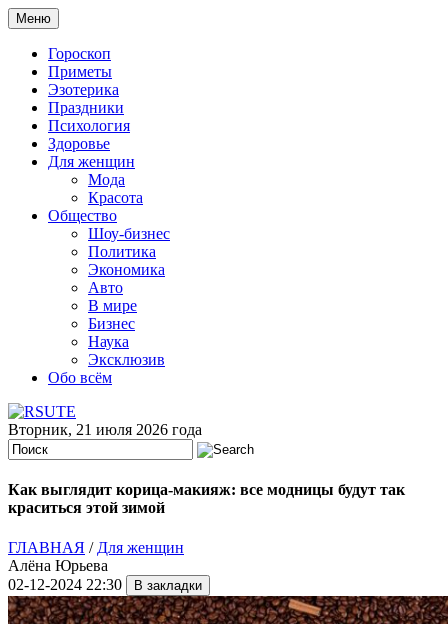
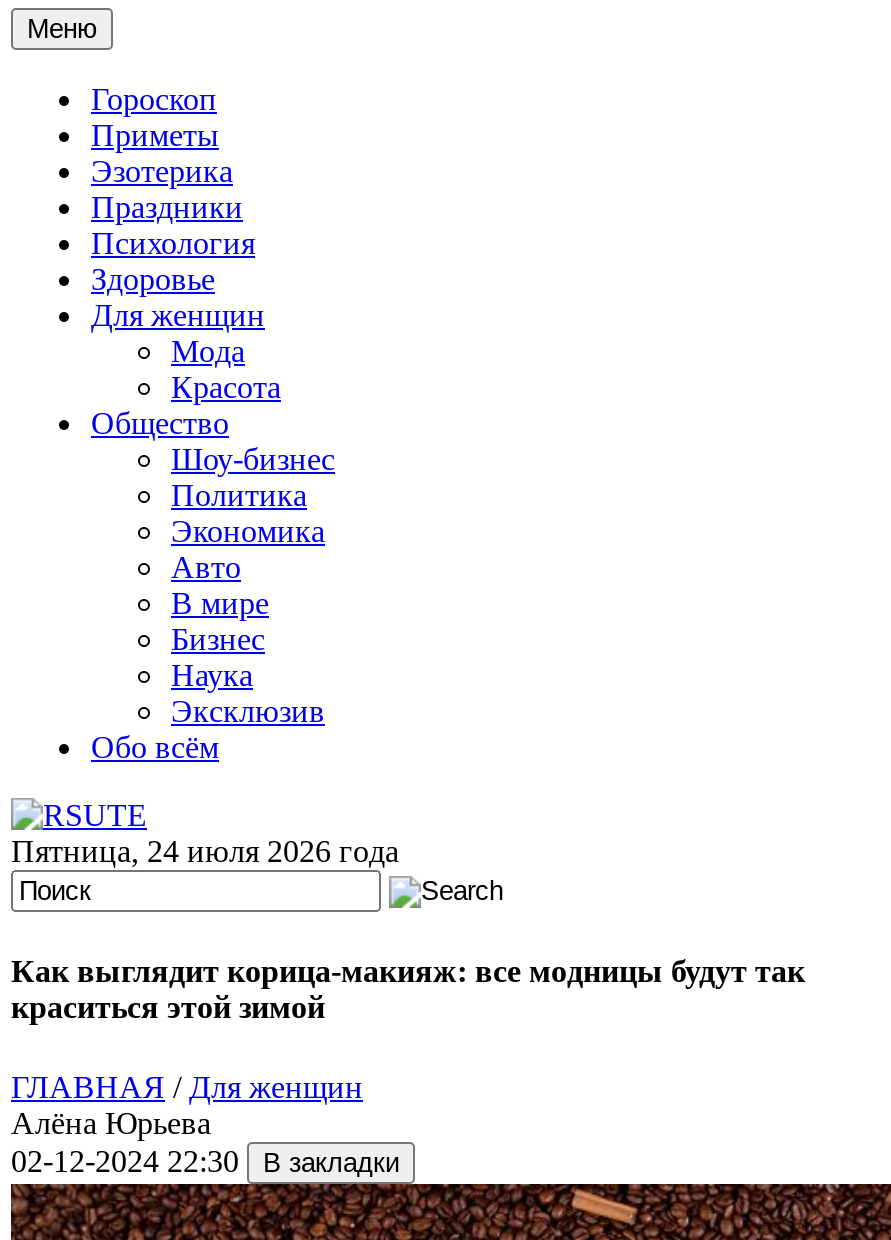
- Вторник, 21 июля 2026 года
+ Пятница, 24 июля 2026 года
